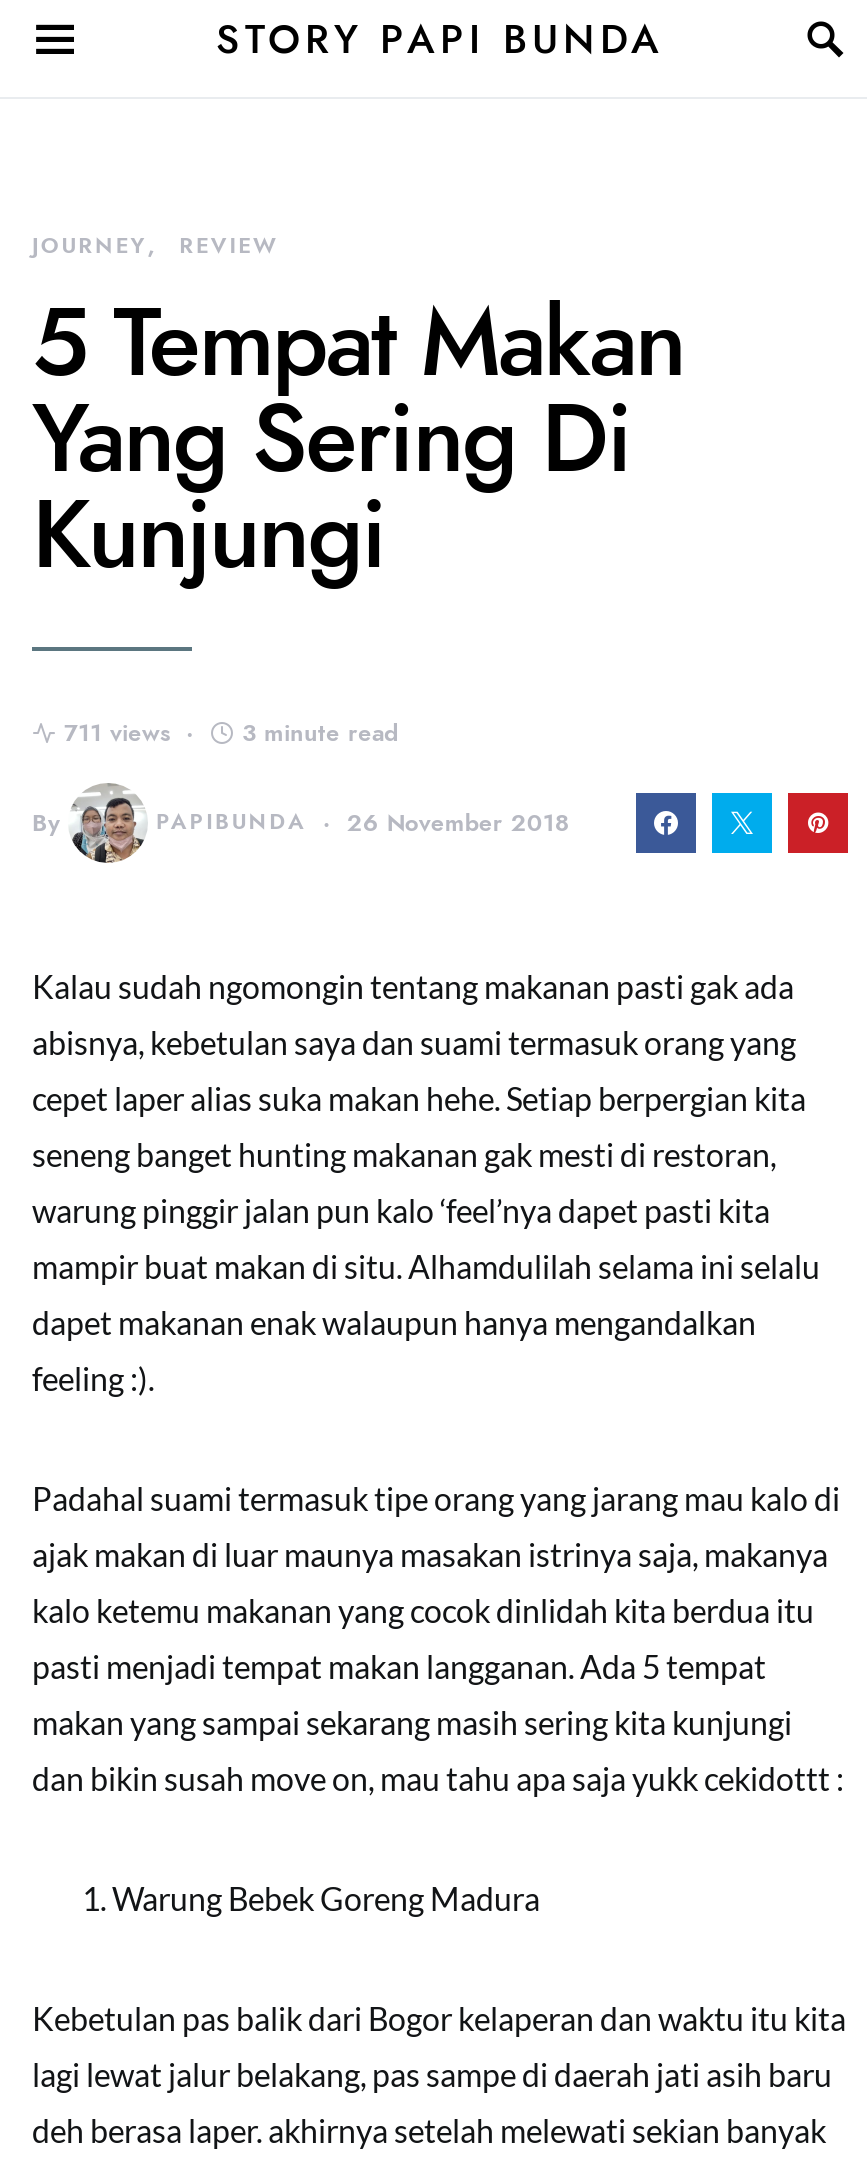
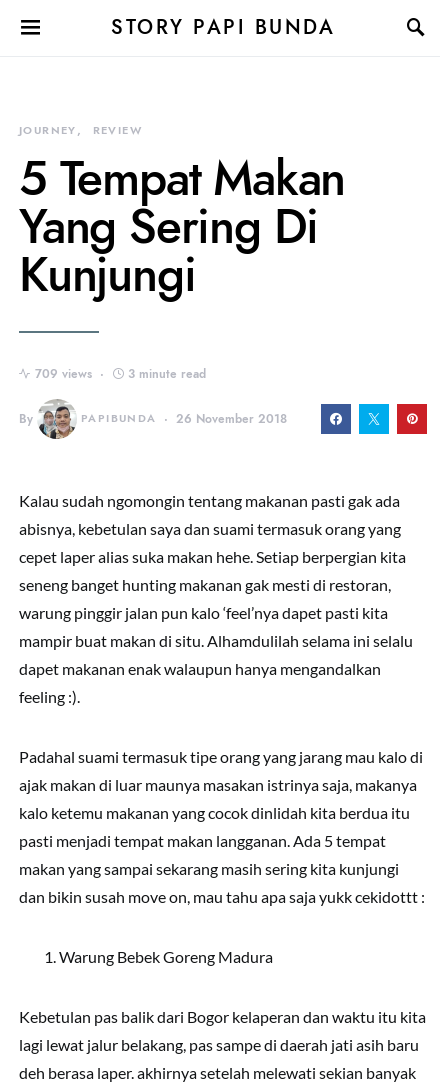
- 711 views
+ 709 views
